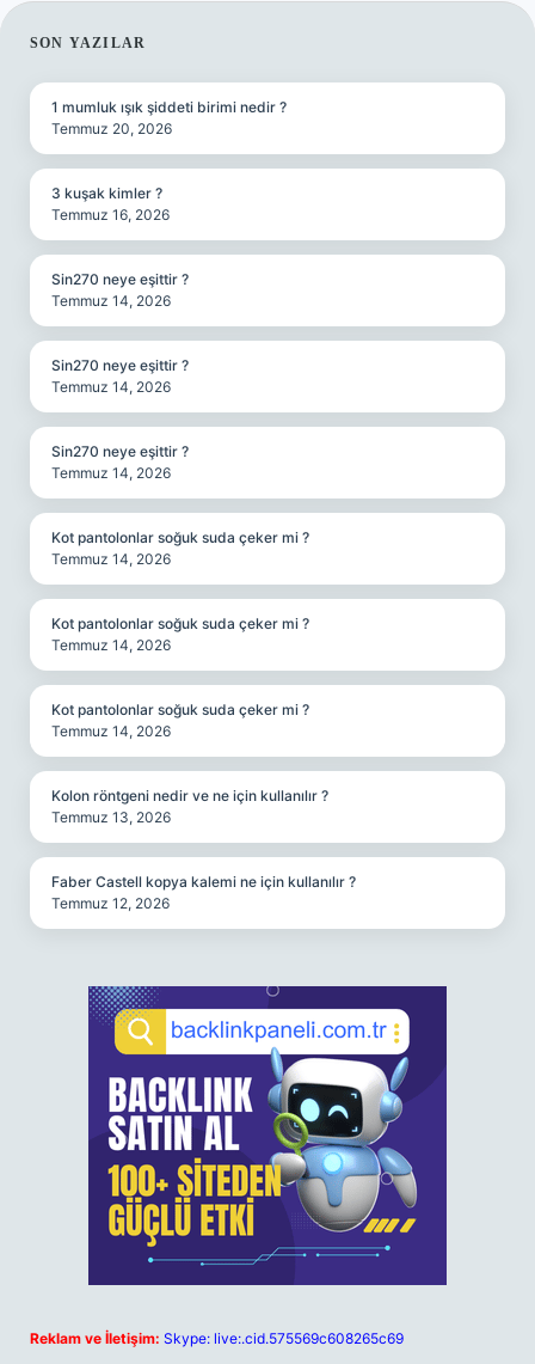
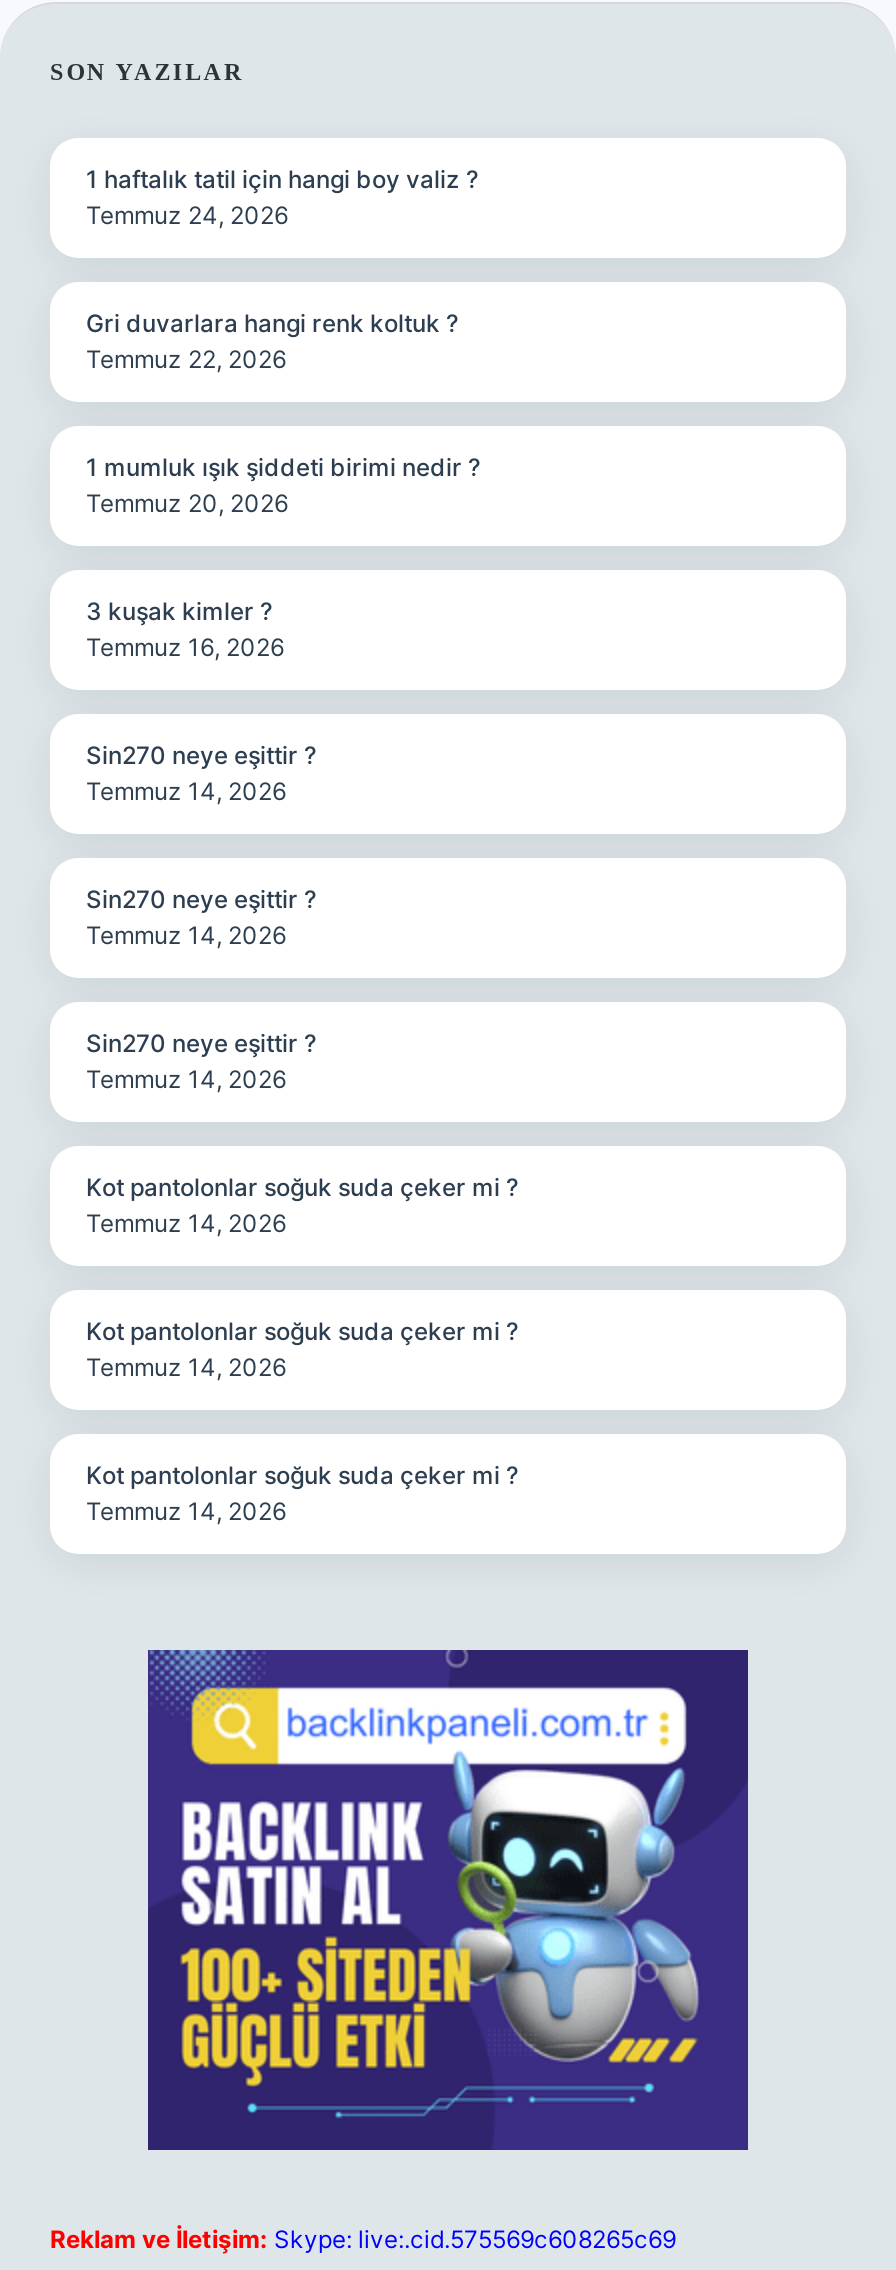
+ 1 haftalık tatil için hangi boy valiz ?
+ Temmuz 24, 2026

+ Gri duvarlara hangi renk koltuk ?
+ Temmuz 22, 2026

moved down: 1 mumluk ışık şiddeti birimi nedir ? | Temmuz 20, 2026 | 3 kuşak kimler ? | ... | Kot pantolonlar soğuk suda çeker mi ? | Temmuz 14, 2026

- Kolon röntgeni nedir ve ne için kullanılır ?
- Temmuz 13, 2026

- Faber Castell kopya kalemi ne için kullanılır ?
- Temmuz 12, 2026
